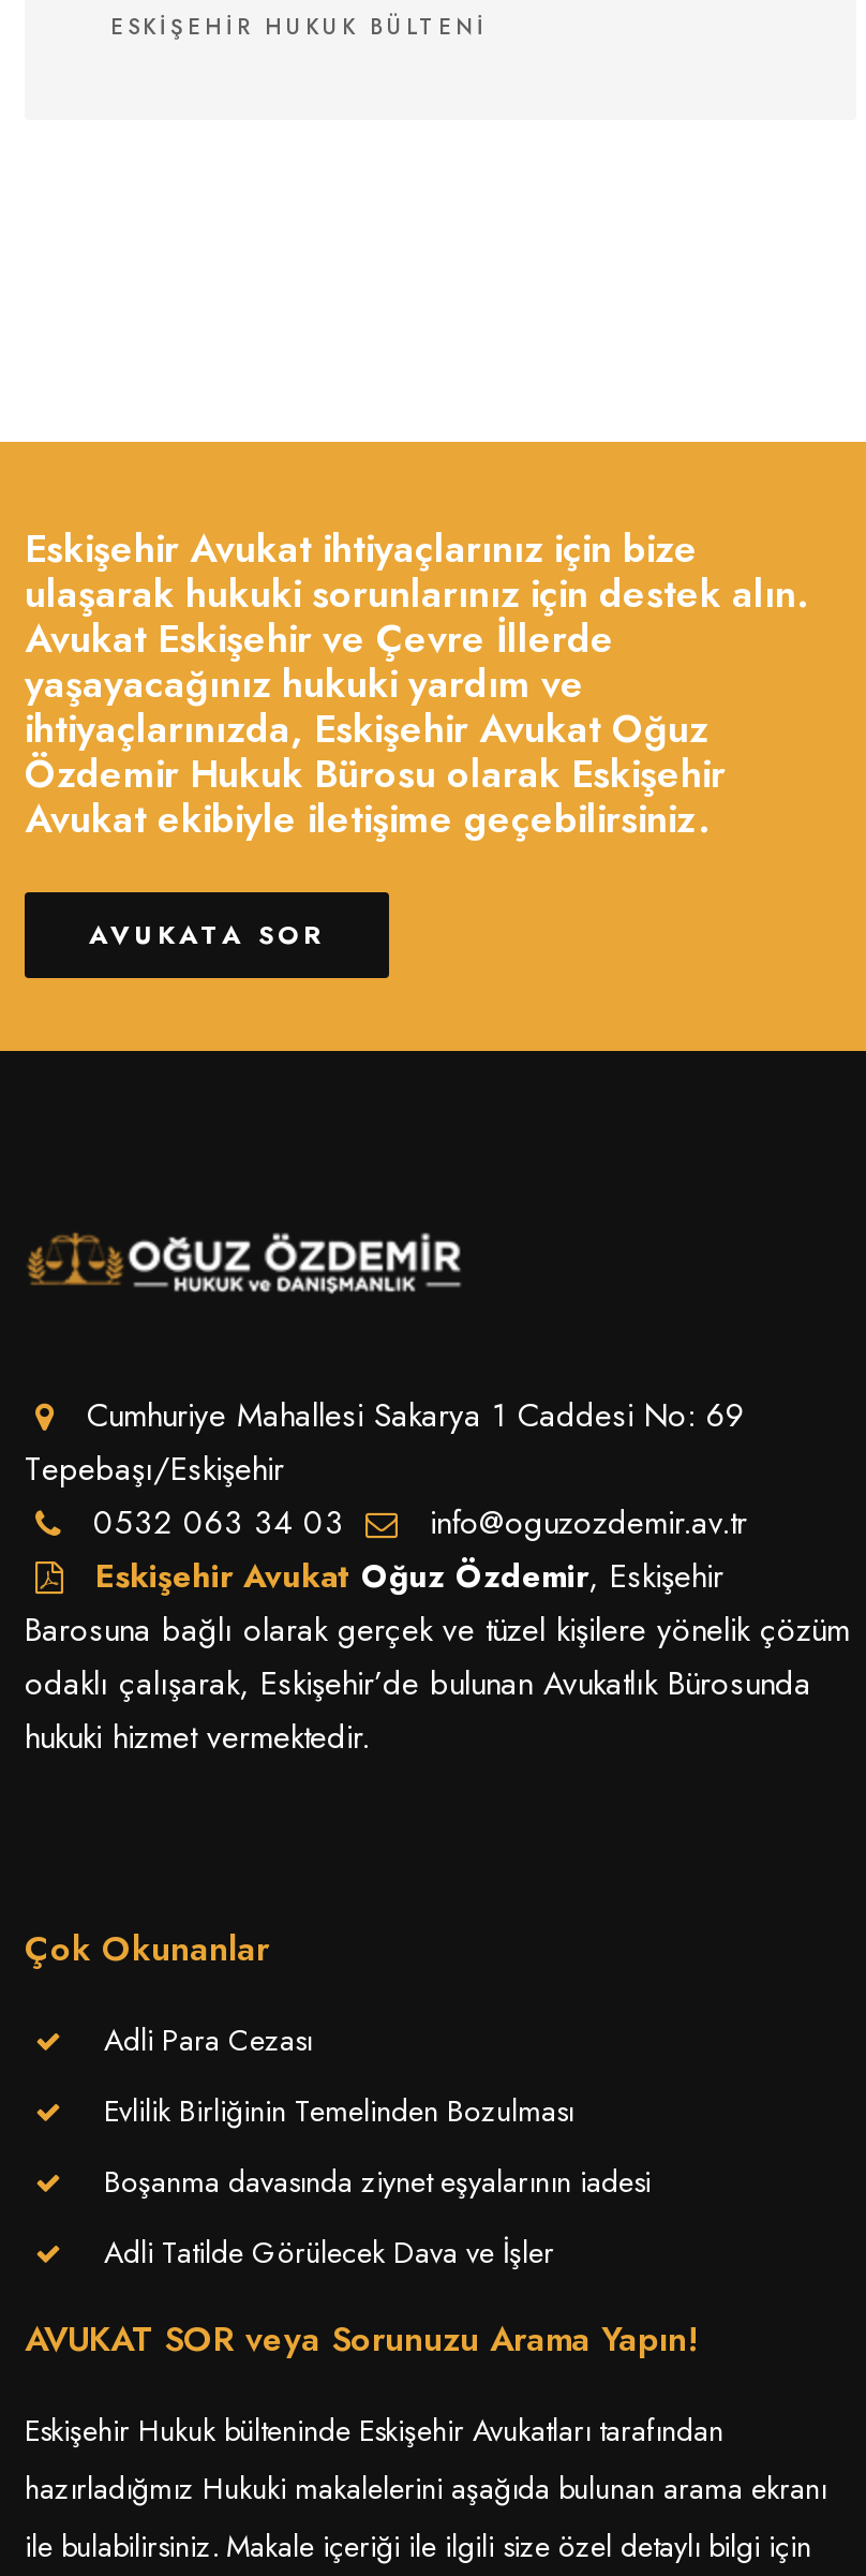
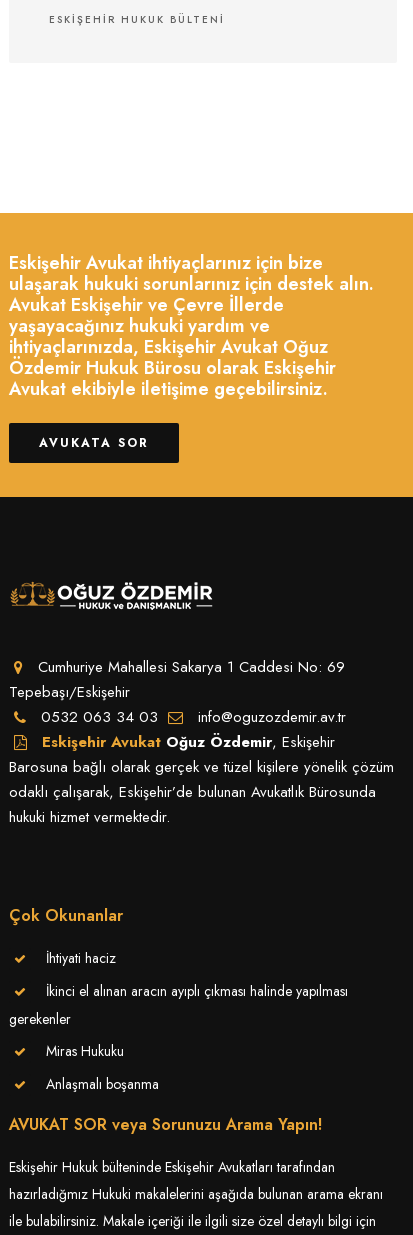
- Adli Para Cezası
+ İhtiyati haciz

- Evlilik Birliğinin Temelinden Bozulması
+ İkinci el alınan aracın ayıplı çıkması halinde yapılması
+ gerekenler

- Boşanma davasında ziynet eşyalarının iadesi
+ Miras Hukuku

- Adli Tatilde Görülecek Dava ve İşler
+ Anlaşmalı boşanma
